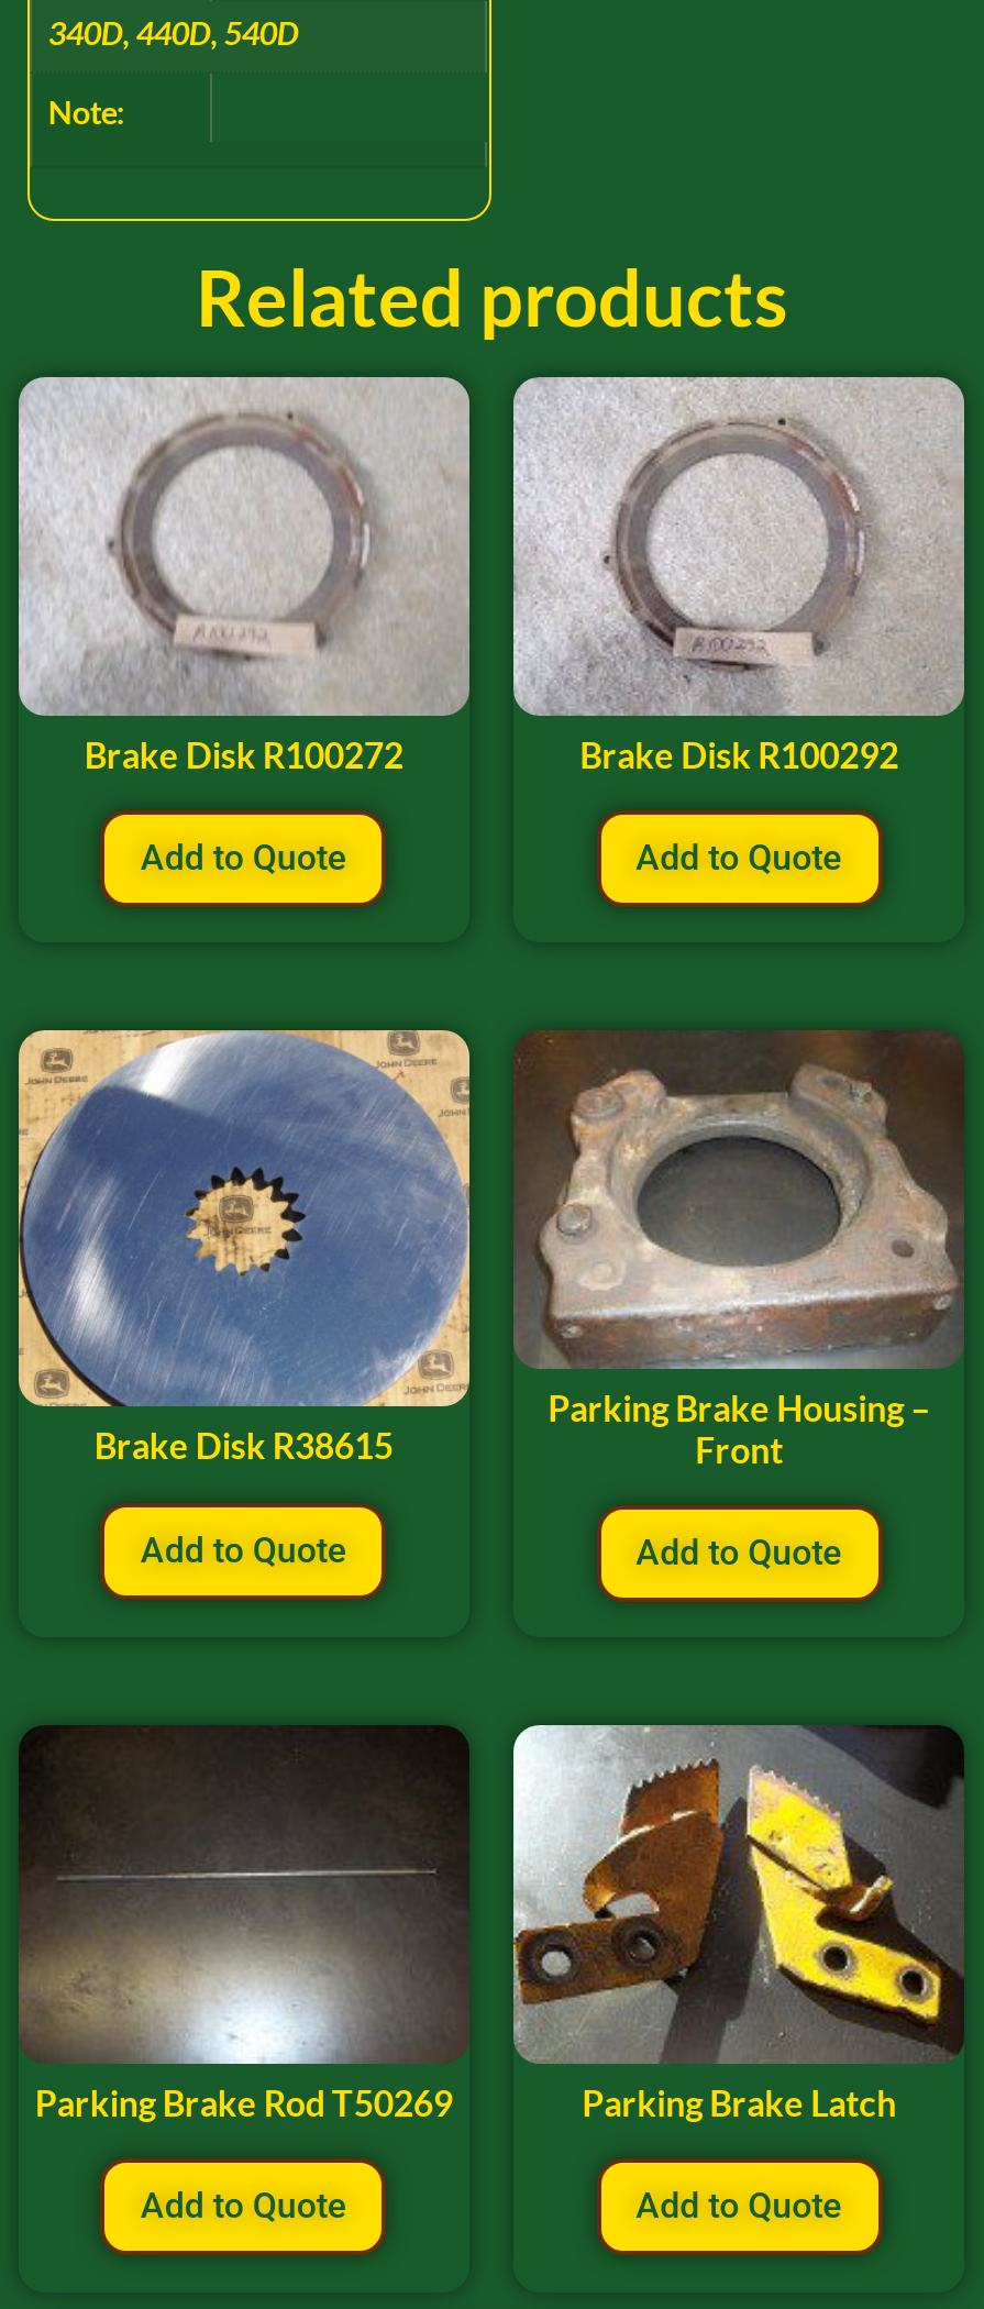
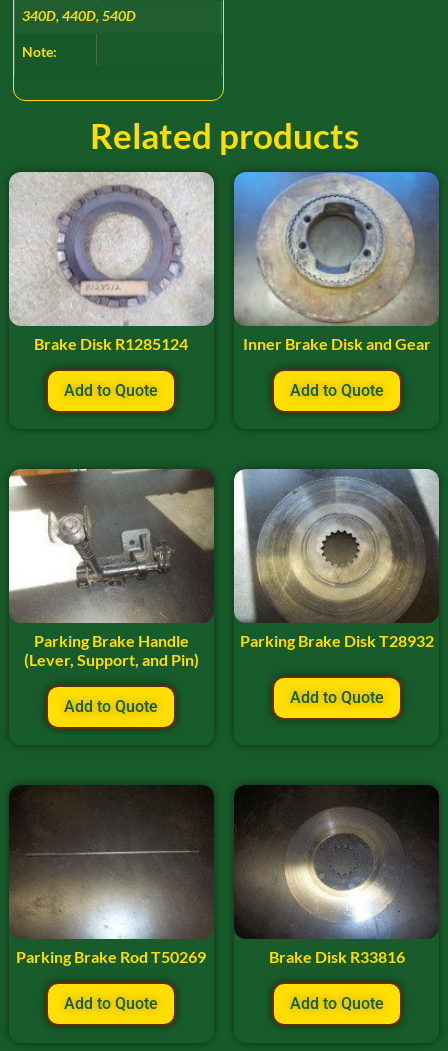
- [image]
- Brake Disk R100272
+ [image]
+ Brake Disk R1285124

- [image]
- Brake Disk R100292
+ [image]
+ Inner Brake Disk and Gear

- [image]
- Brake Disk R38615
+ [image]
+ Parking Brake Handle
+ (Lever, Support, and Pin)

- [image]
- Parking Brake Housing –
- Front
+ [image]
+ Parking Brake Disk T28932

- [image]
- Parking Brake Latch
+ [image]
+ Brake Disk R33816
